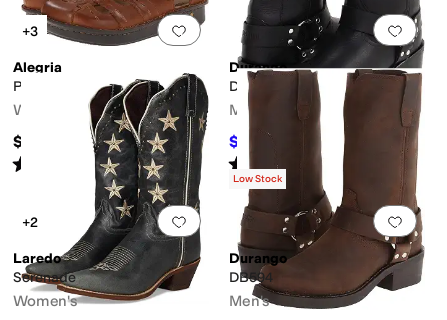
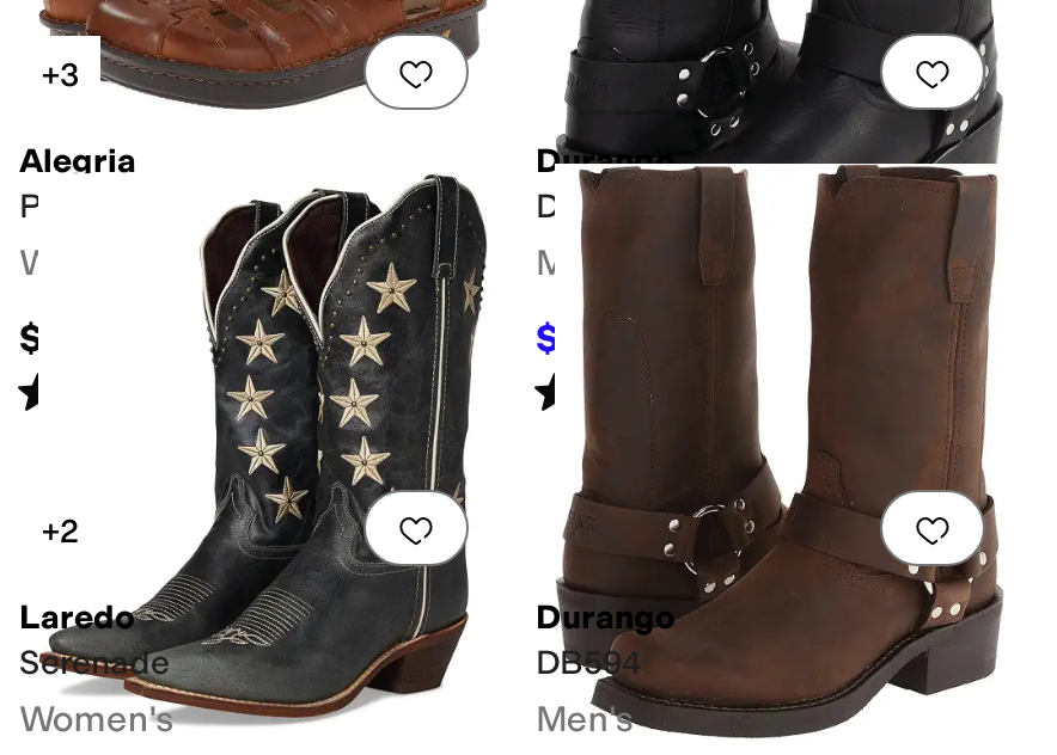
- Low Stock
